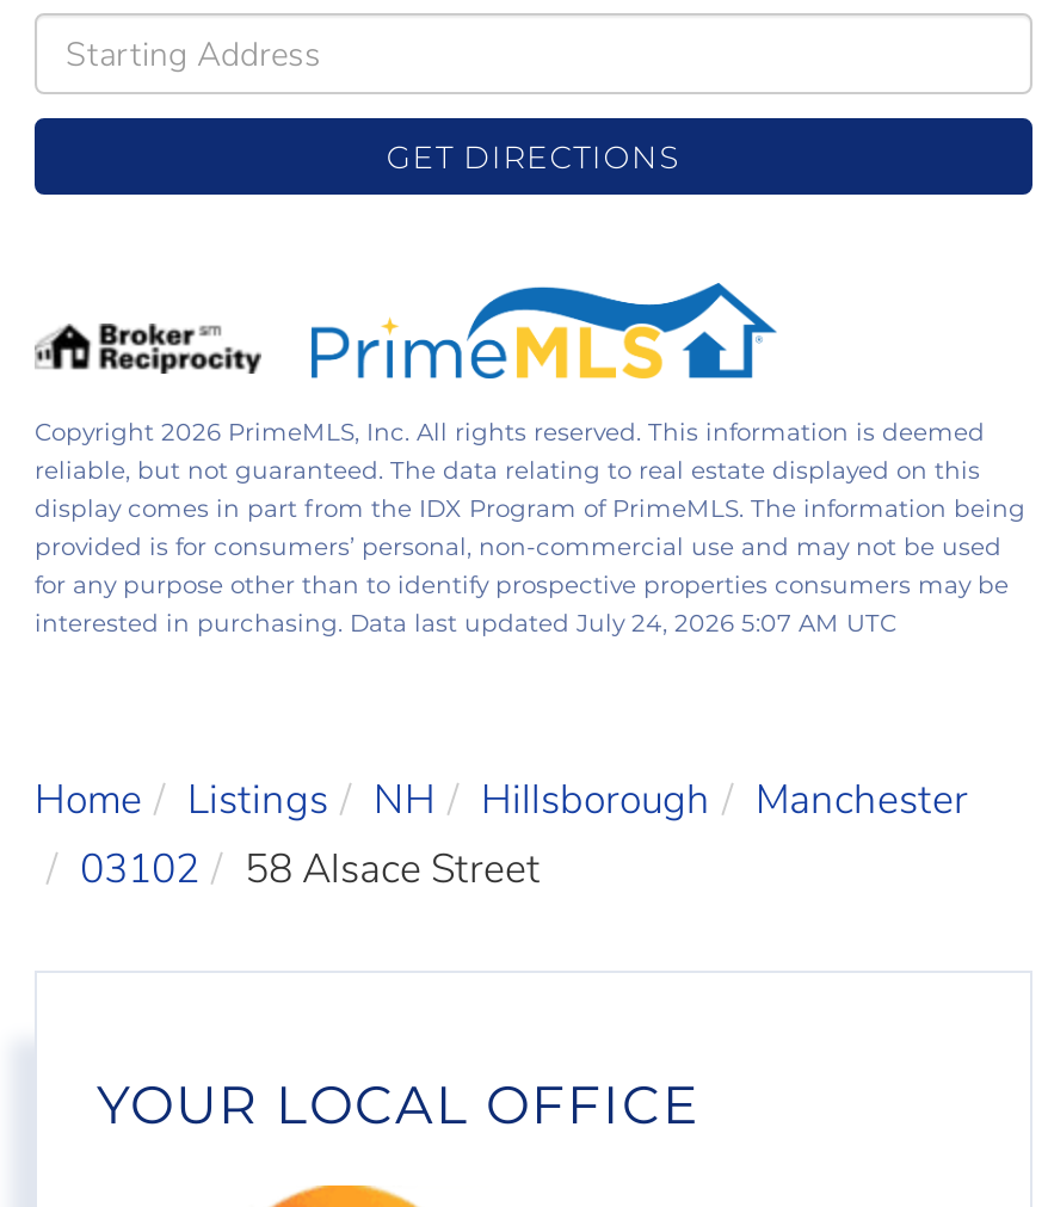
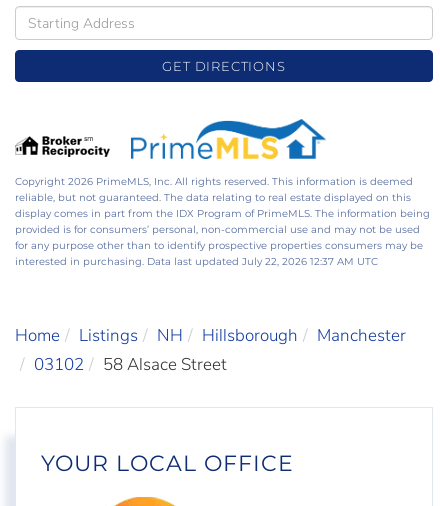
- interested in purchasing. Data last updated July 24, 2026 5:07 AM UTC
+ interested in purchasing. Data last updated July 22, 2026 12:37 AM UTC
